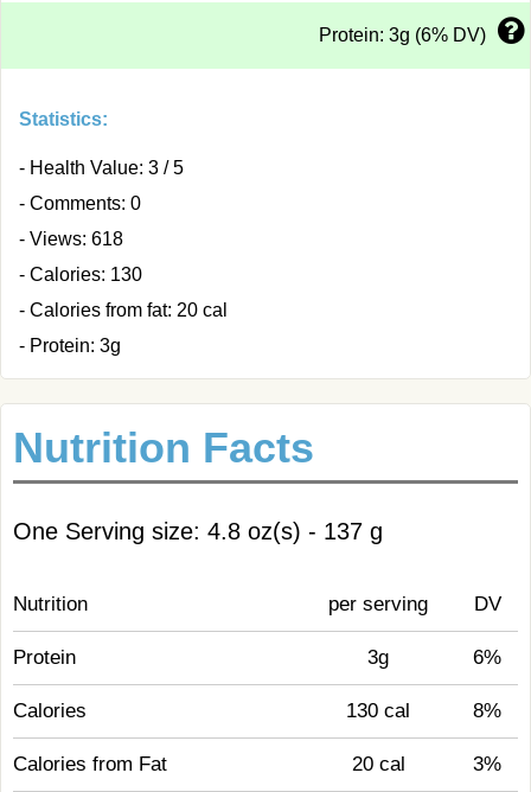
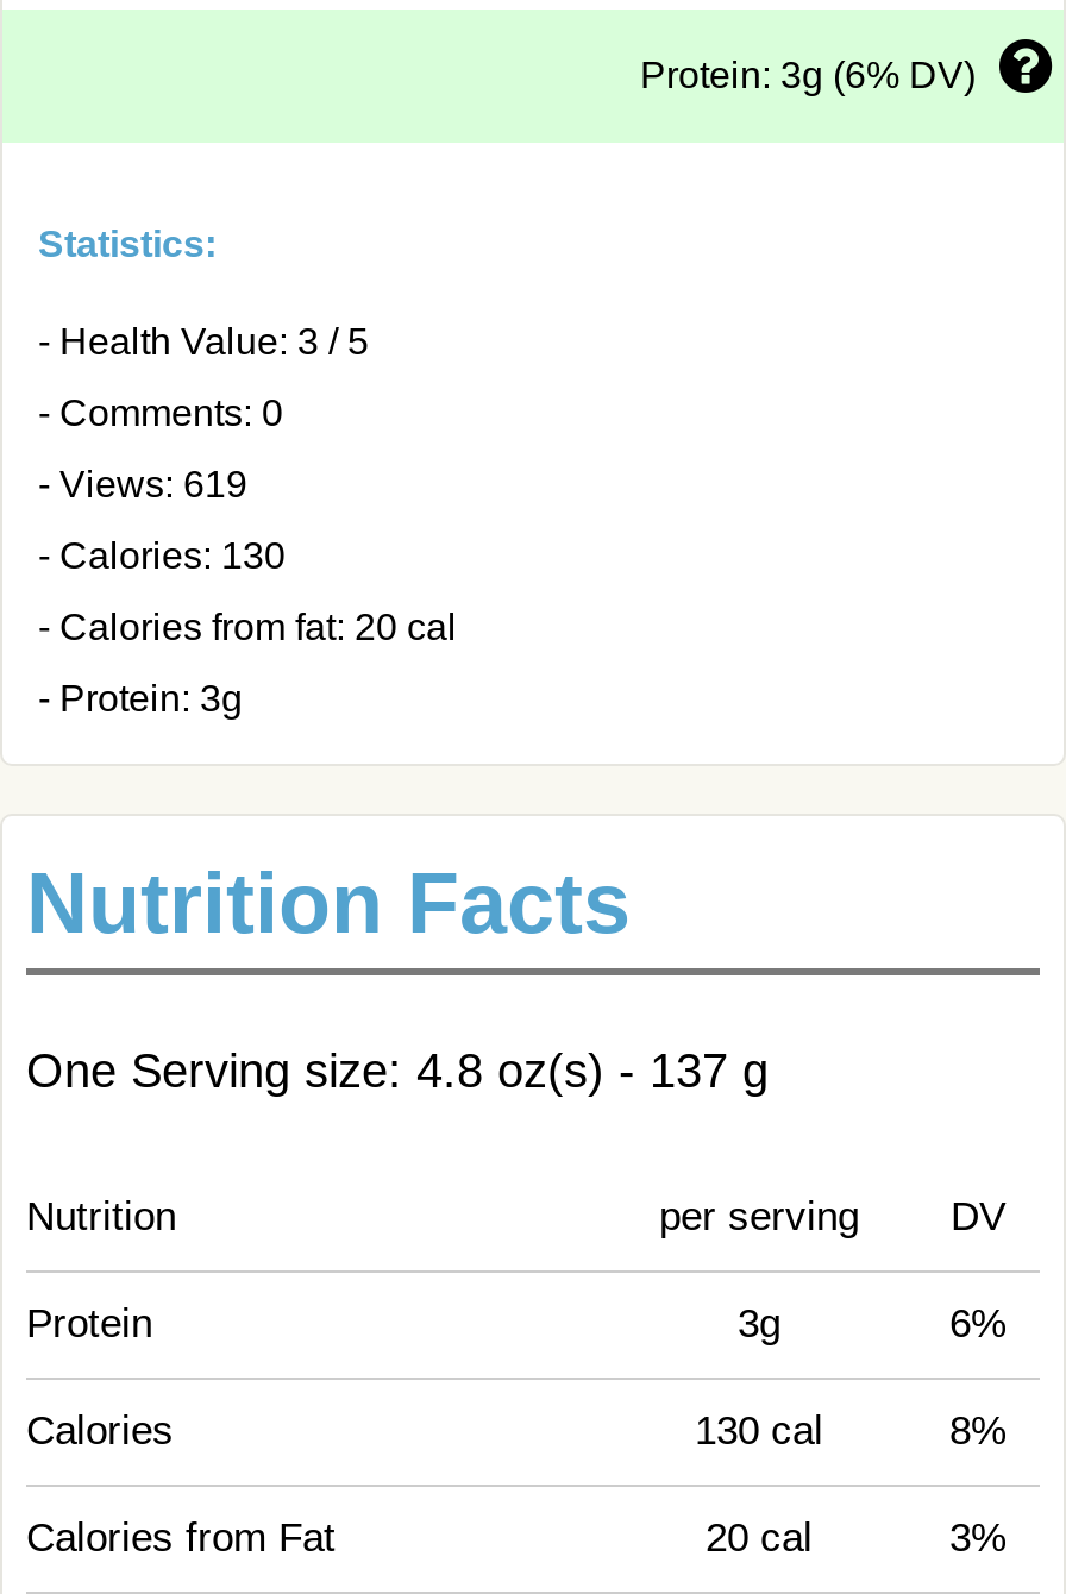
- - Views: 618
+ - Views: 619
